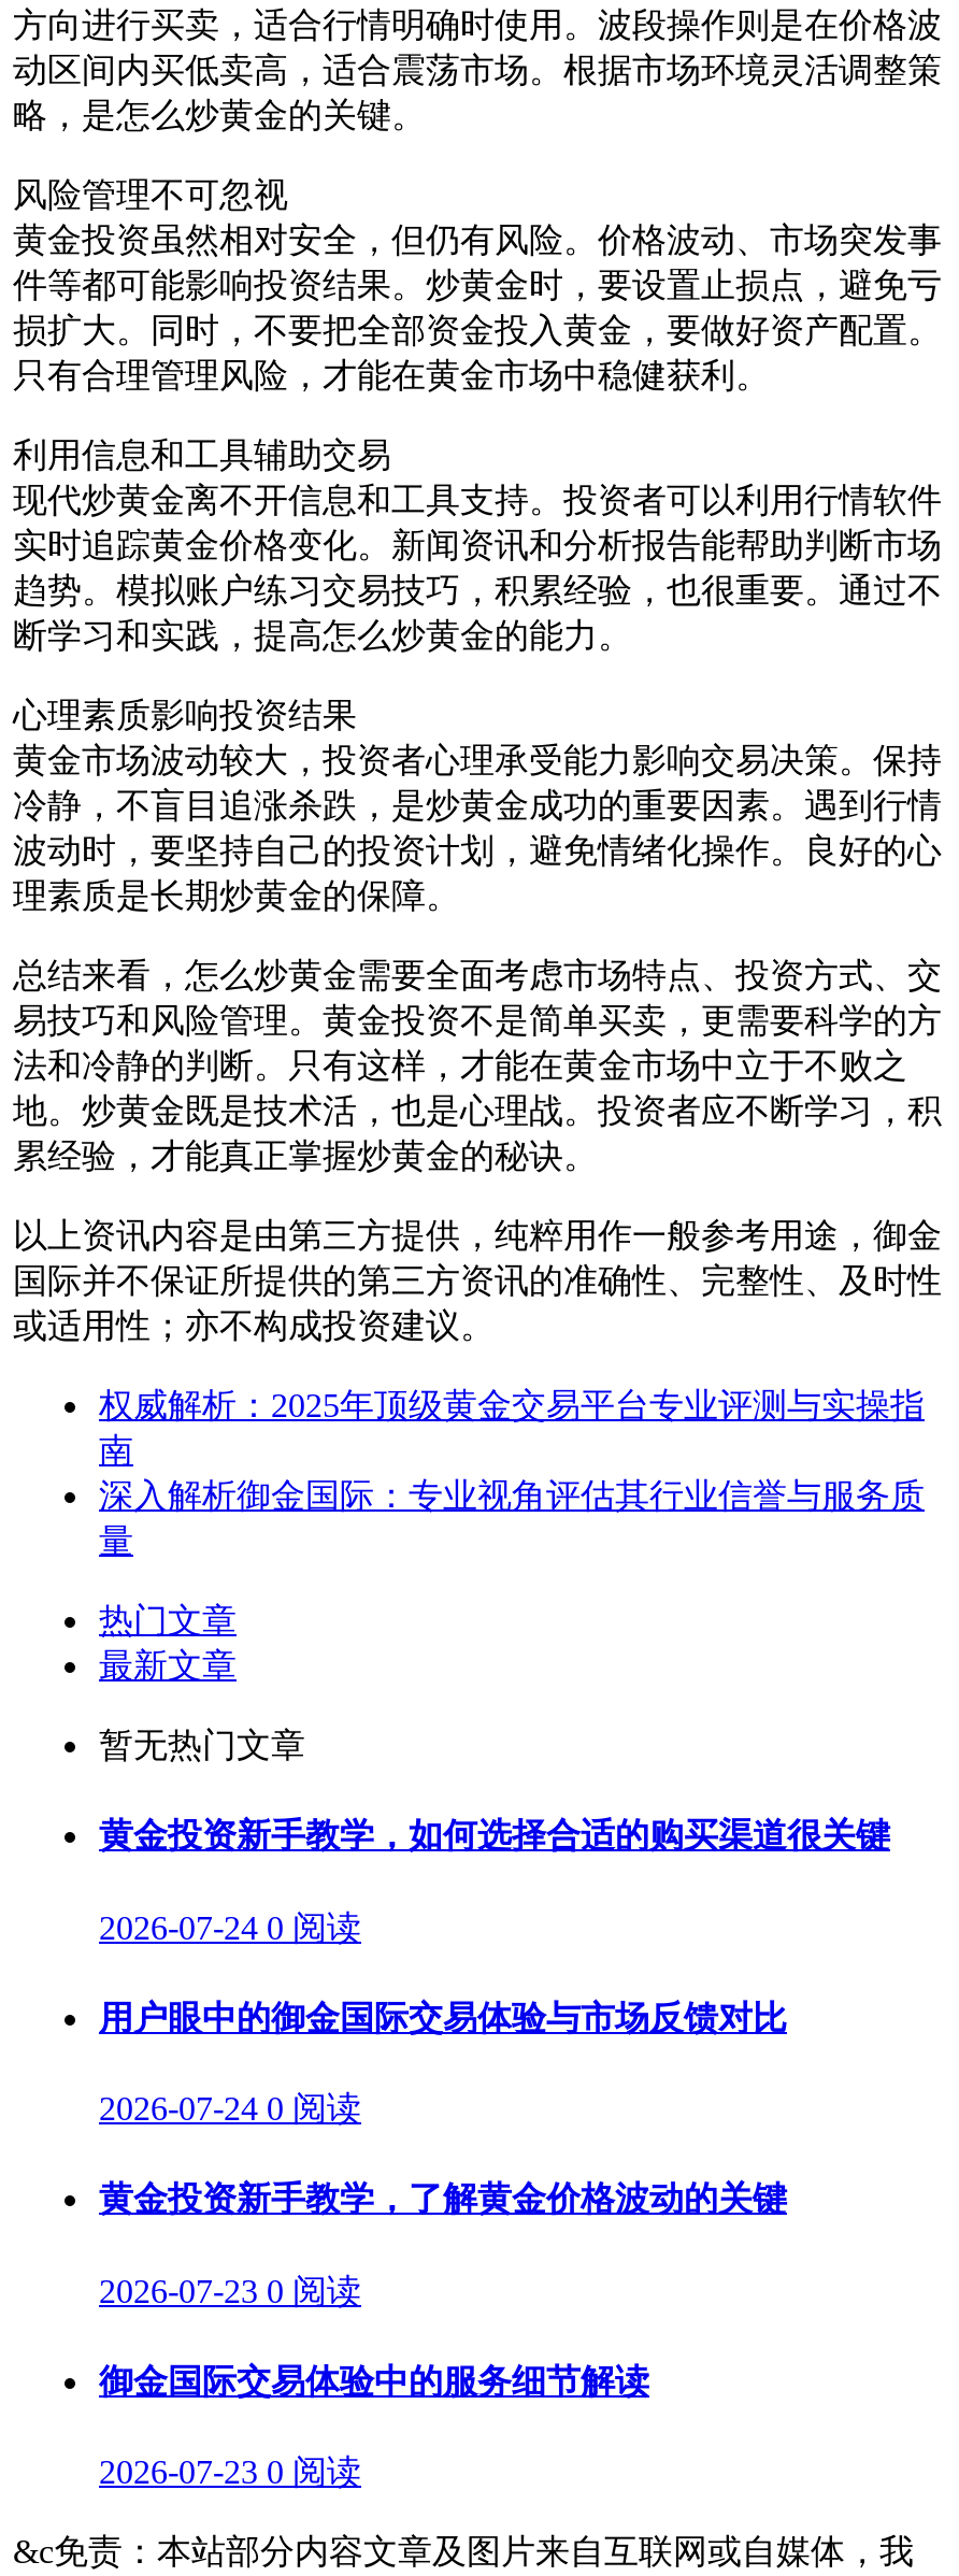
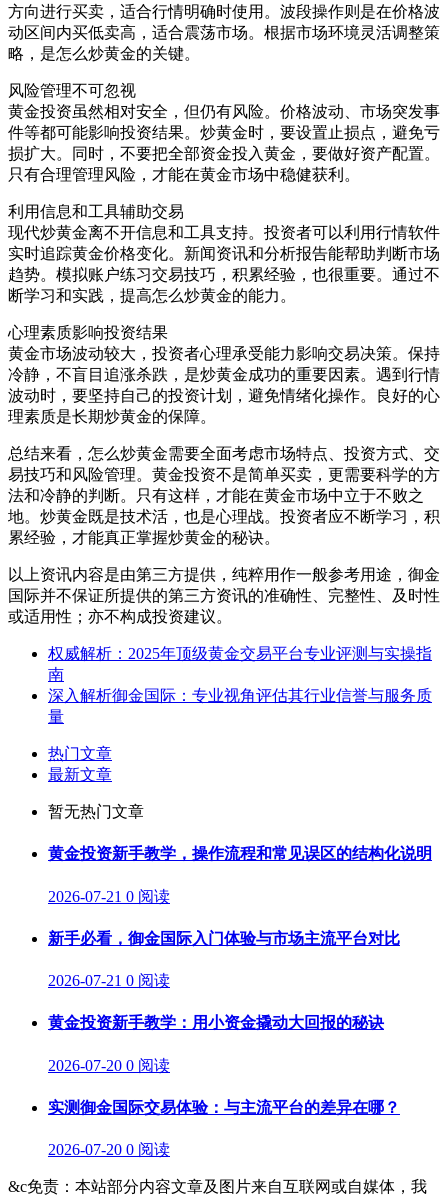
- 黄金投资新手教学，如何选择合适的购买渠道很关键
+ 黄金投资新手教学，操作流程和常见误区的结构化说明

- 2026-07-24 0 阅读
+ 2026-07-21 0 阅读

- 用户眼中的御金国际交易体验与市场反馈对比
+ 新手必看，御金国际入门体验与市场主流平台对比

- 2026-07-24 0 阅读
+ 2026-07-21 0 阅读

- 黄金投资新手教学，了解黄金价格波动的关键
+ 黄金投资新手教学：用小资金撬动大回报的秘诀

- 2026-07-23 0 阅读
+ 2026-07-20 0 阅读

- 御金国际交易体验中的服务细节解读
+ 实测御金国际交易体验：与主流平台的差异在哪？

- 2026-07-23 0 阅读
+ 2026-07-20 0 阅读
